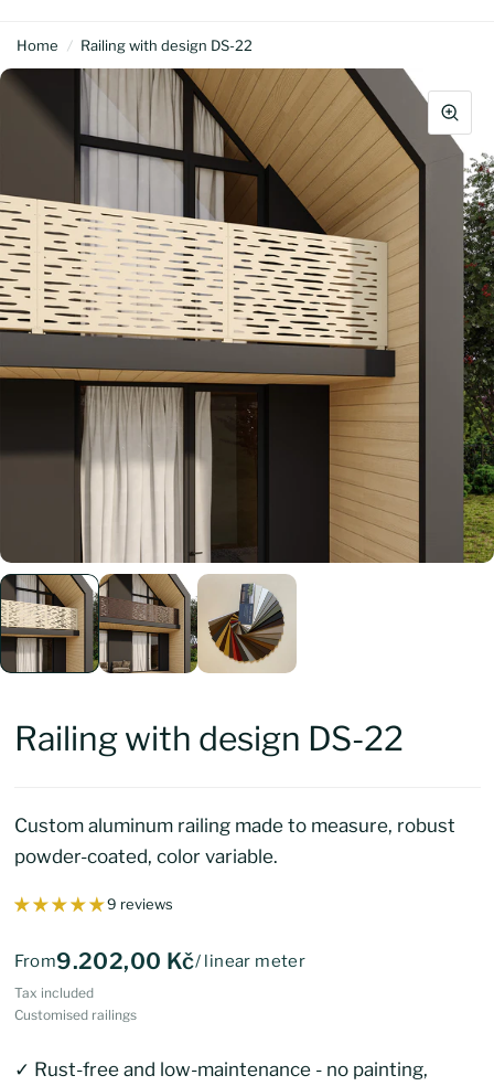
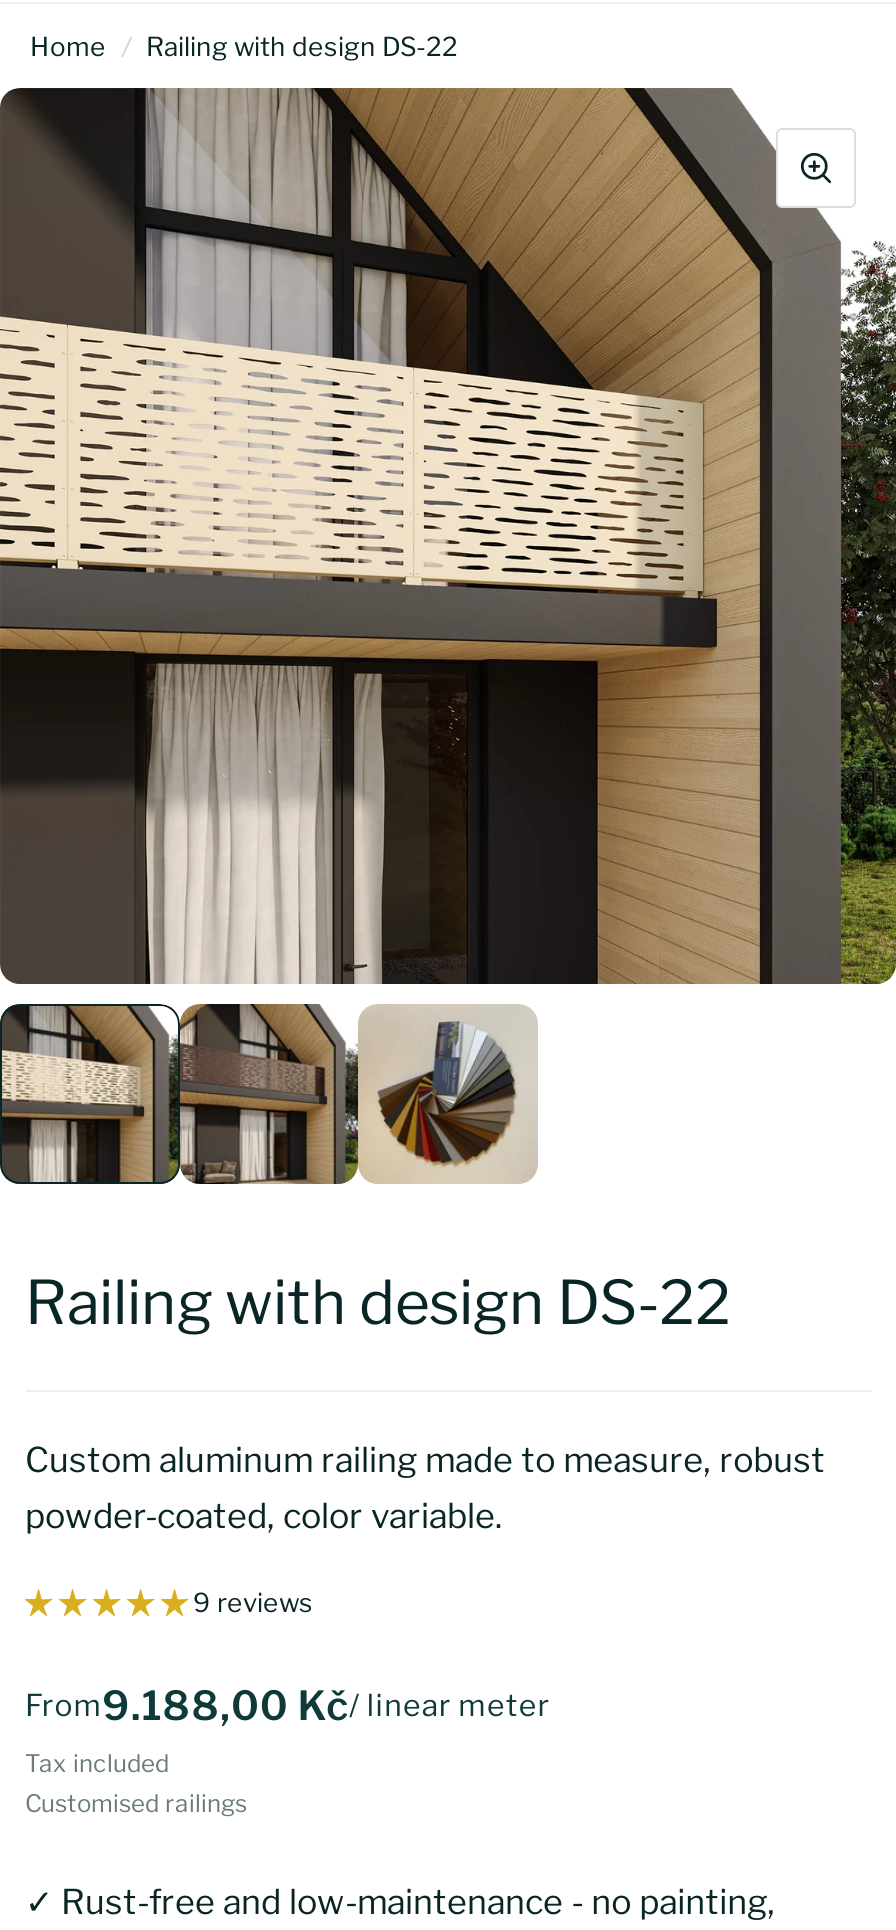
- From9.202,00 Kč / linear meter
+ From9.188,00 Kč / linear meter
